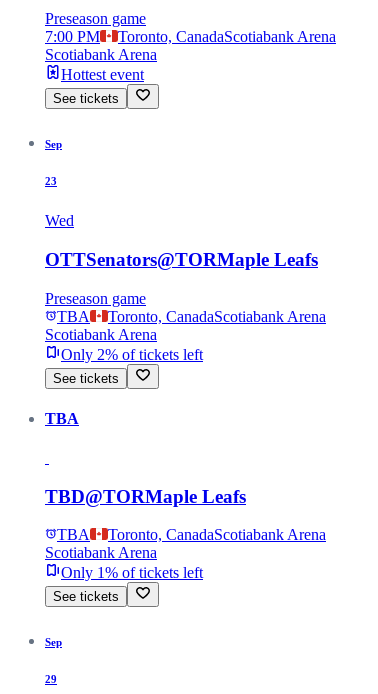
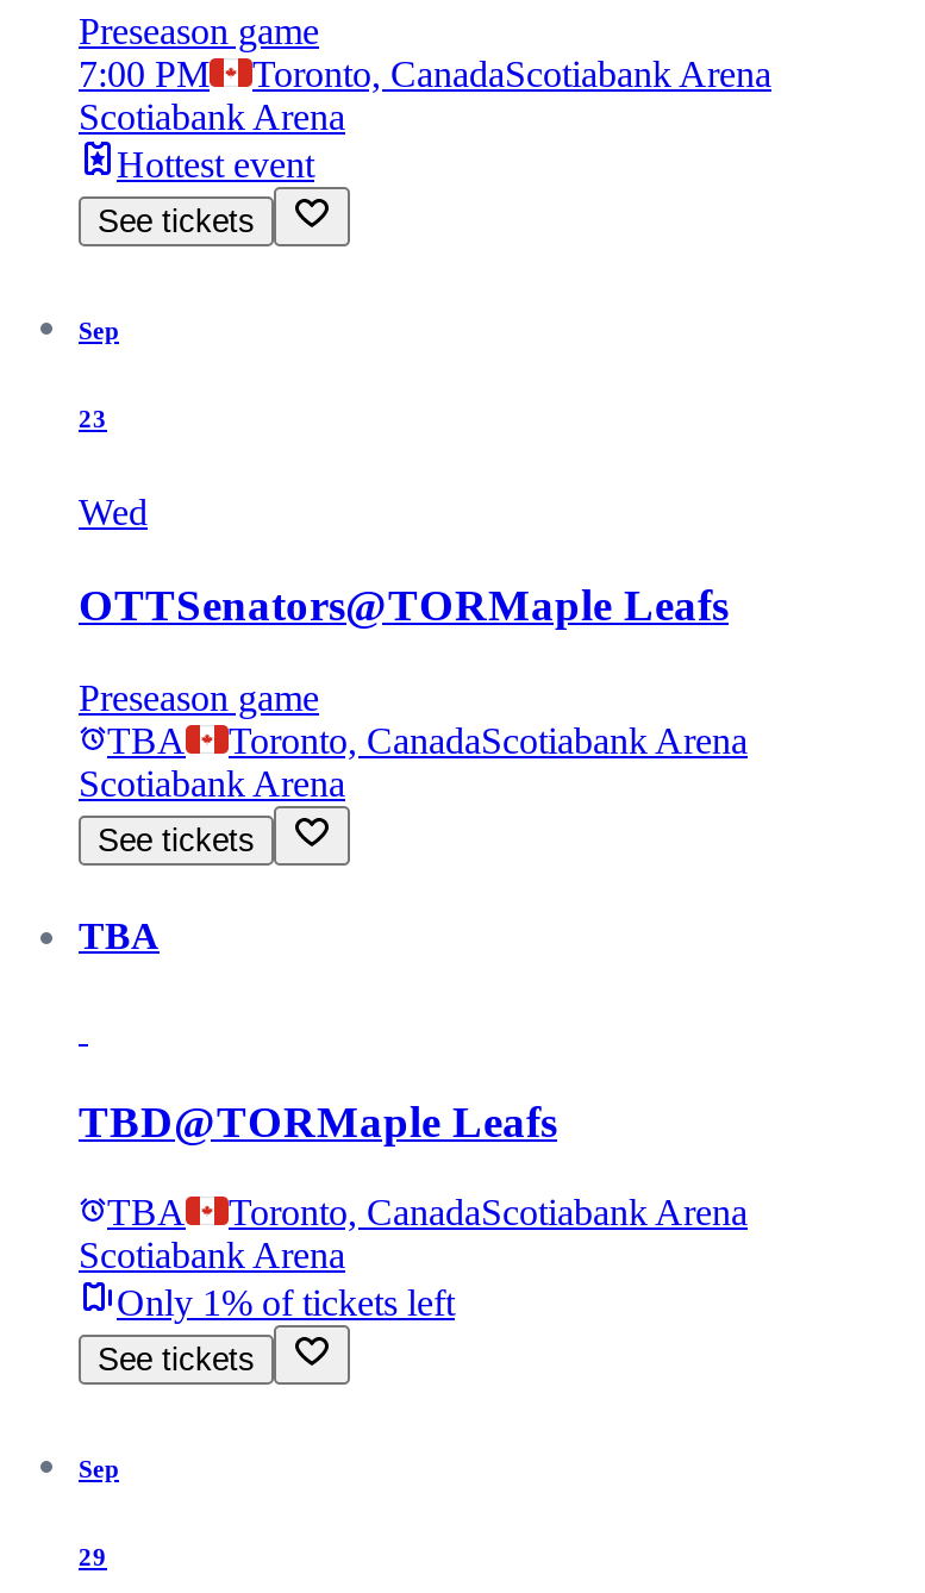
- Only 2% of tickets left
